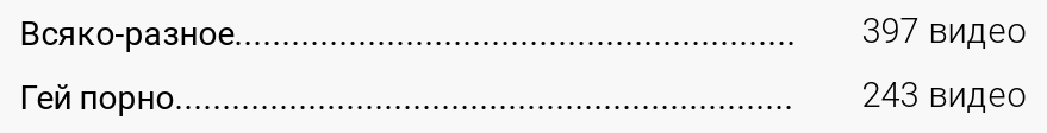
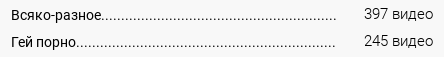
- 243 видео
+ 245 видео
